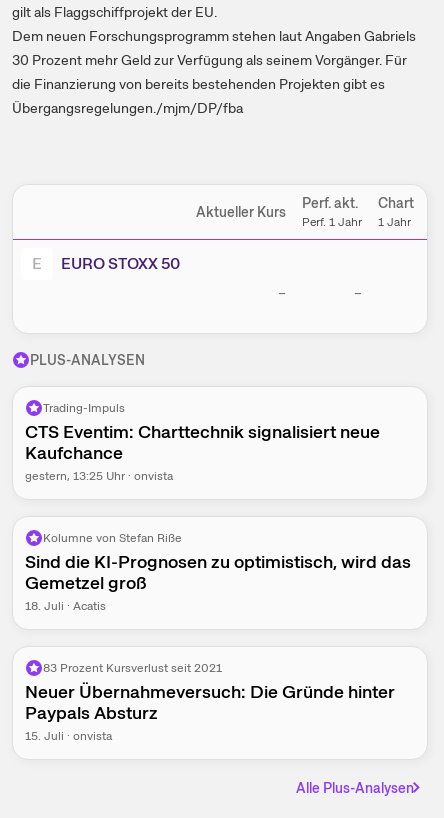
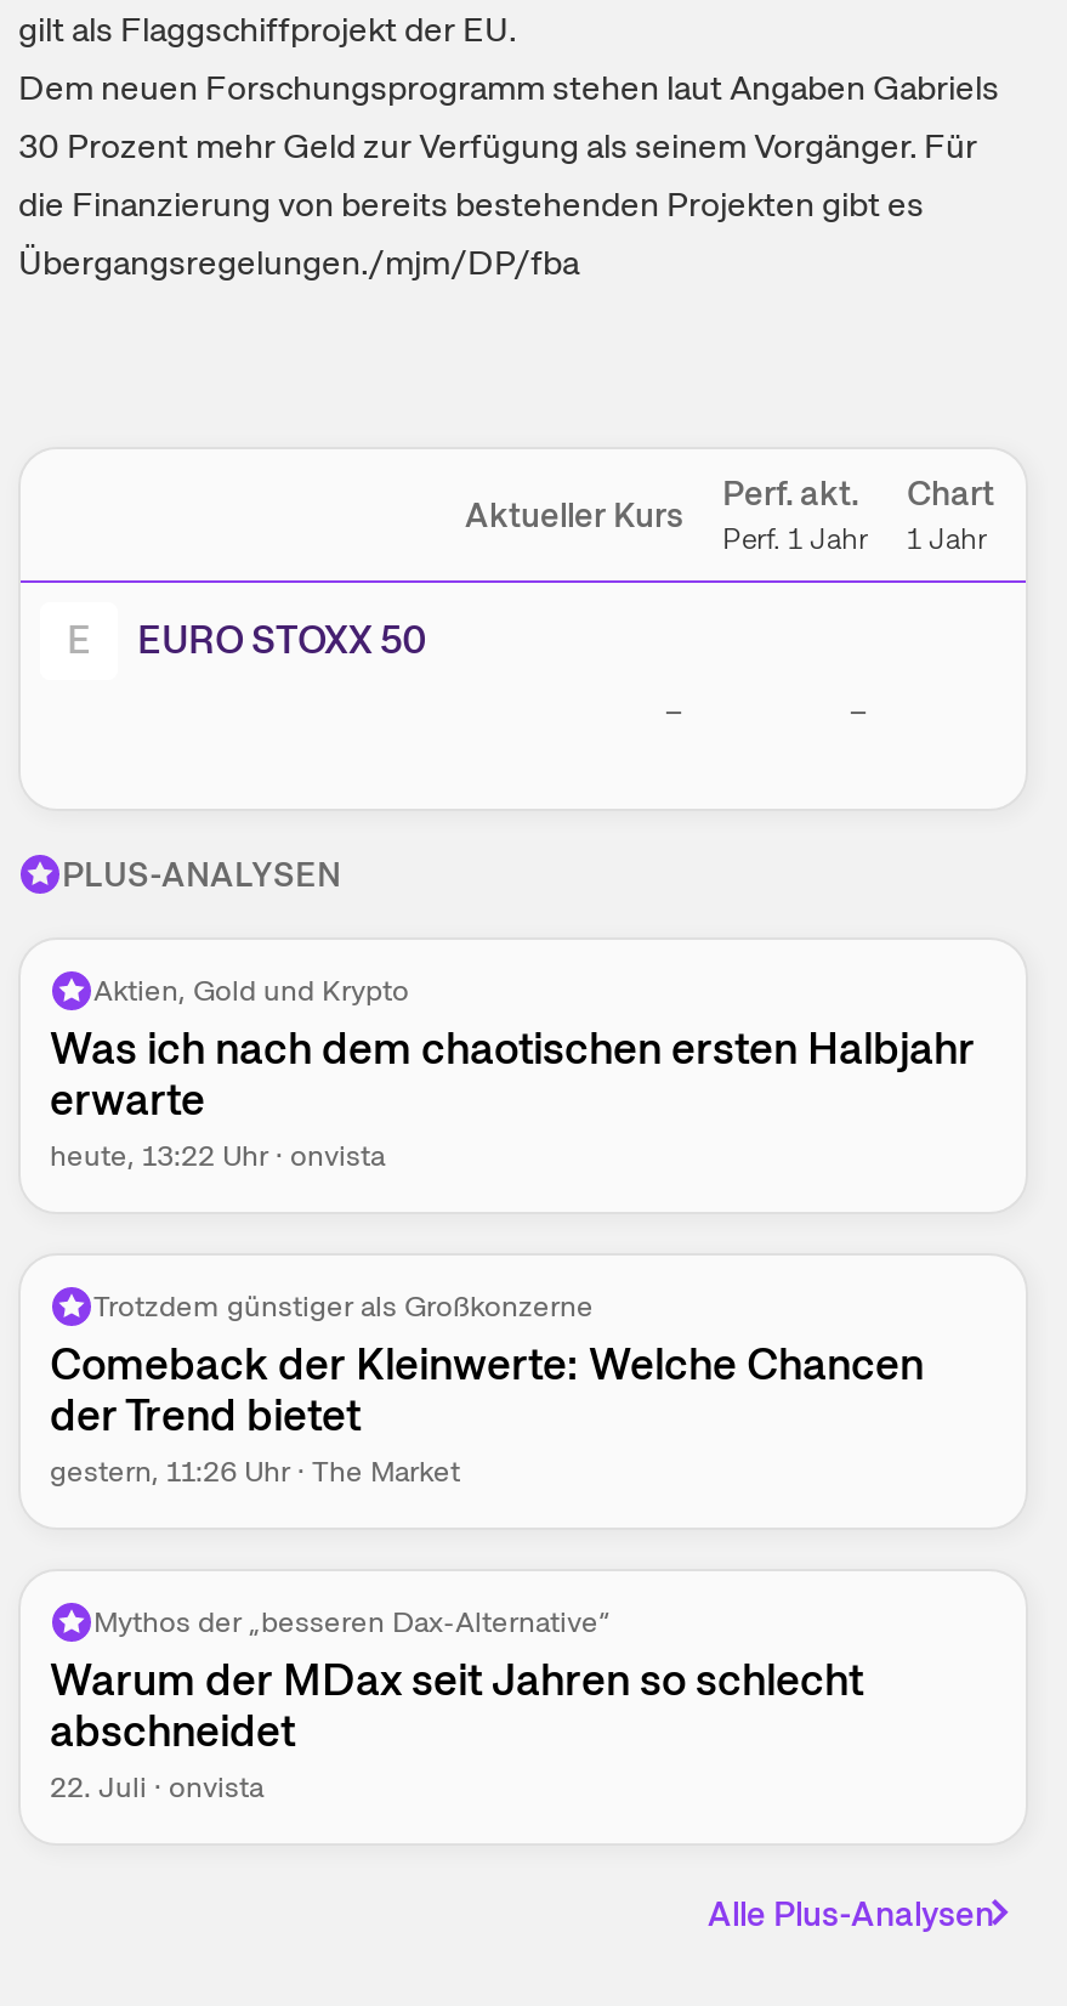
- Trading-Impuls
- CTS Eventim: Charttechnik signalisiert neue
- Kaufchance
- gestern, 13:25 Uhr · onvista
+ Aktien, Gold und Krypto
+ Was ich nach dem chaotischen ersten Halbjahr
+ erwarte
+ heute, 13:22 Uhr · onvista

- Kolumne von Stefan Riße
- Sind die KI-Prognosen zu optimistisch, wird das
- Gemetzel groß
- 18. Juli · Acatis
+ Trotzdem günstiger als Großkonzerne
+ Comeback der Kleinwerte: Welche Chancen
+ der Trend bietet
+ gestern, 11:26 Uhr · The Market

- 83 Prozent Kursverlust seit 2021
- Neuer Übernahmeversuch: Die Gründe hinter
- Paypals Absturz
- 15. Juli · onvista
+ Mythos der „besseren Dax-Alternative“
+ Warum der MDax seit Jahren so schlecht
+ abschneidet
+ 22. Juli · onvista
